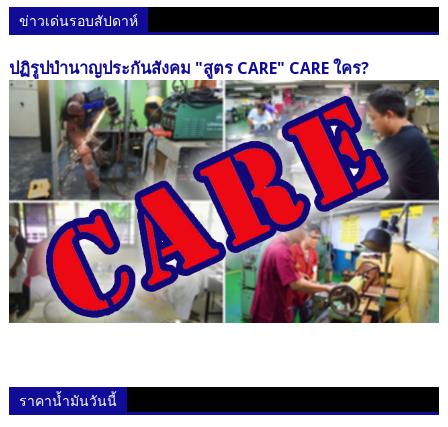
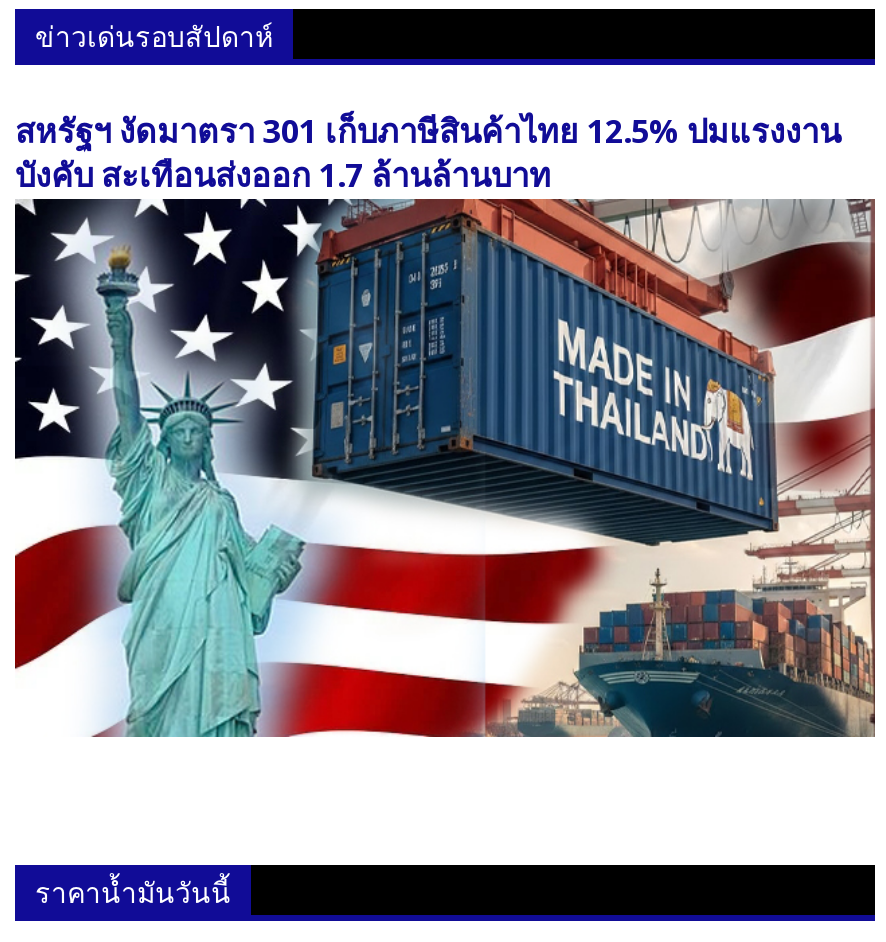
- ปฏิรูปบำนาญประกันสังคม "สูตร CARE" CARE ใคร?
+ สหรัฐฯ งัดมาตรา 301 เก็บภาษีสินค้าไทย 12.5% ปมแรงงาน
+ บังคับ สะเทือนส่งออก 1.7 ล้านล้านบาท

- [image]
+ [image]
